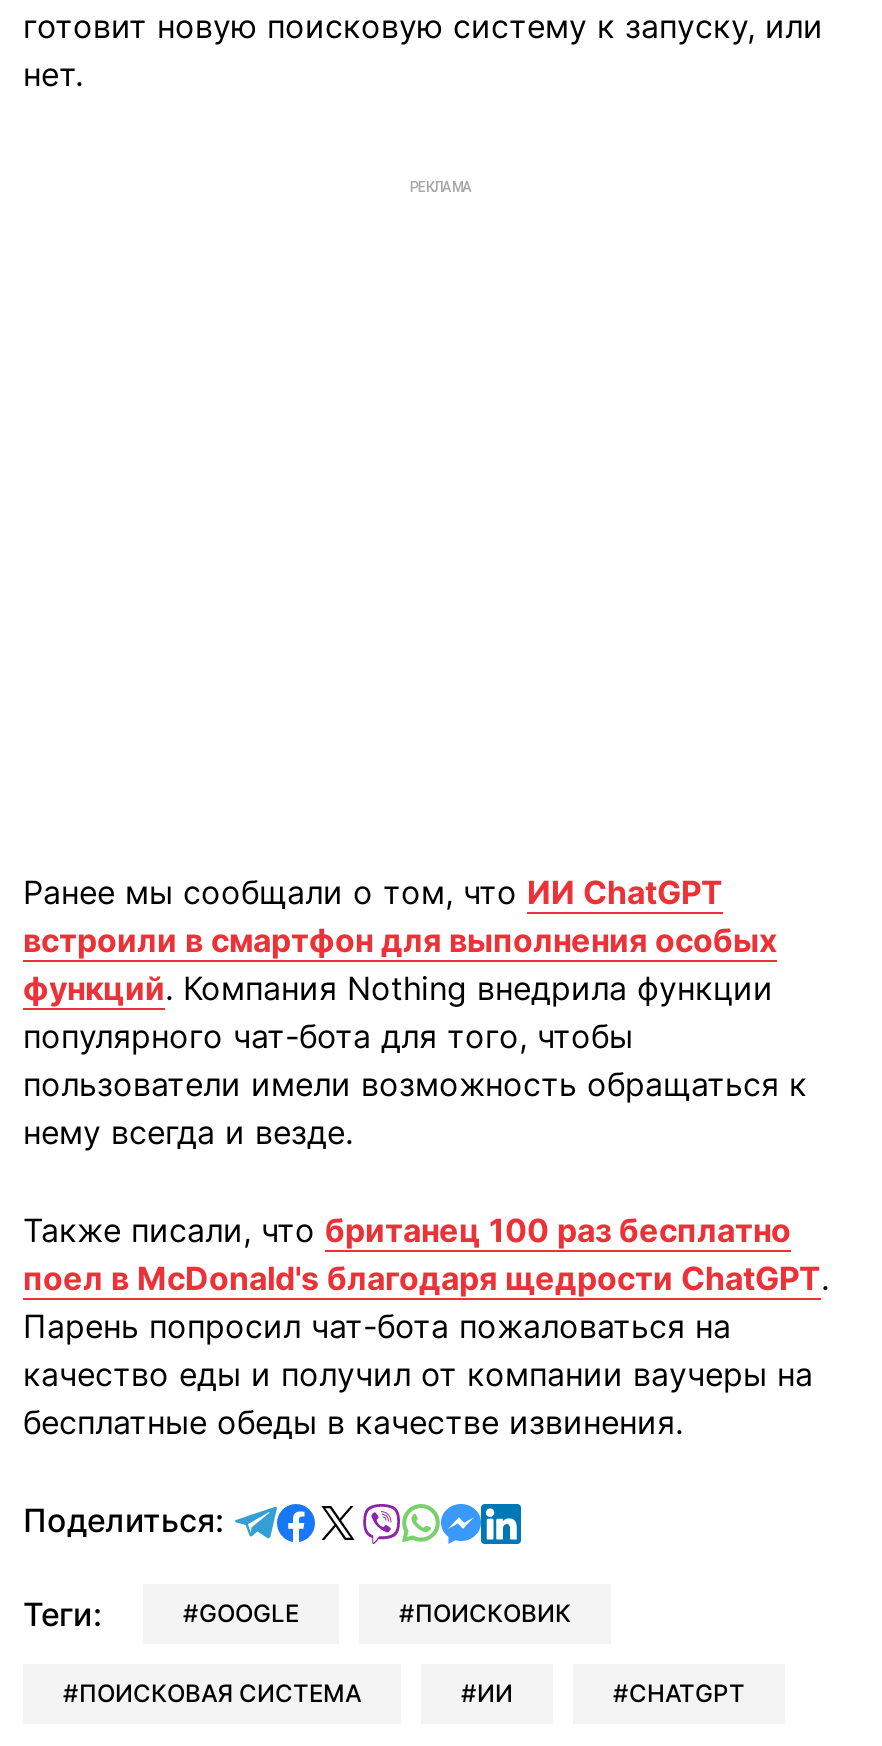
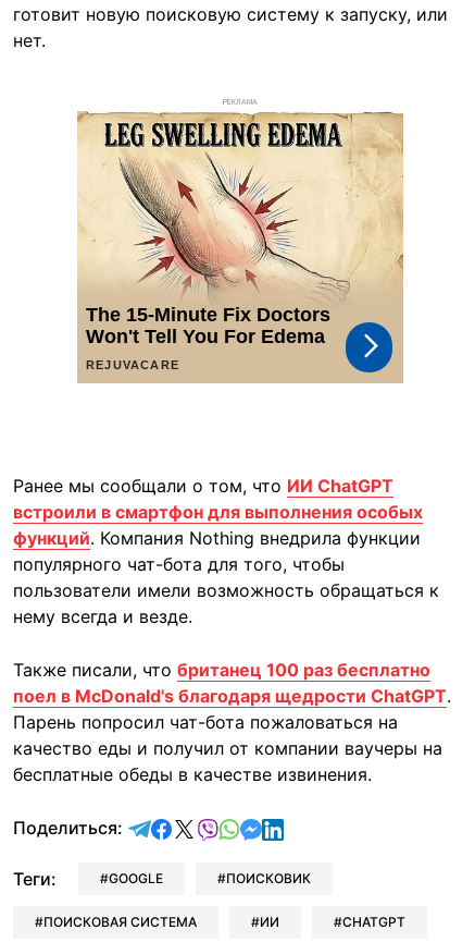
+ [image]
